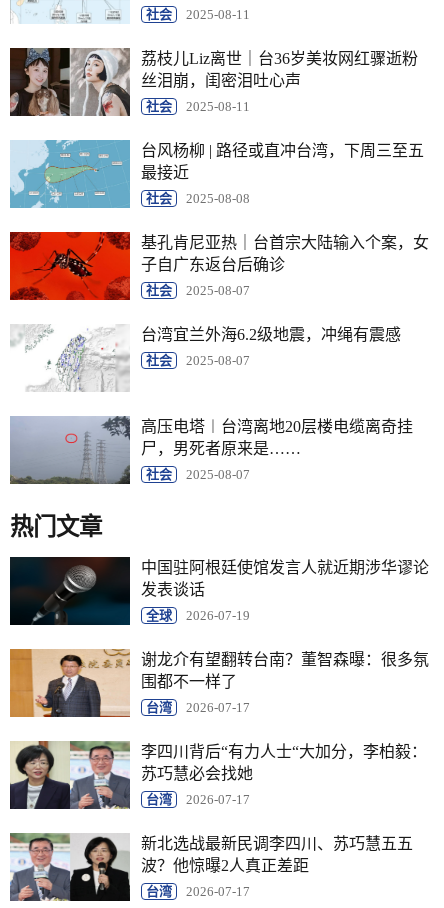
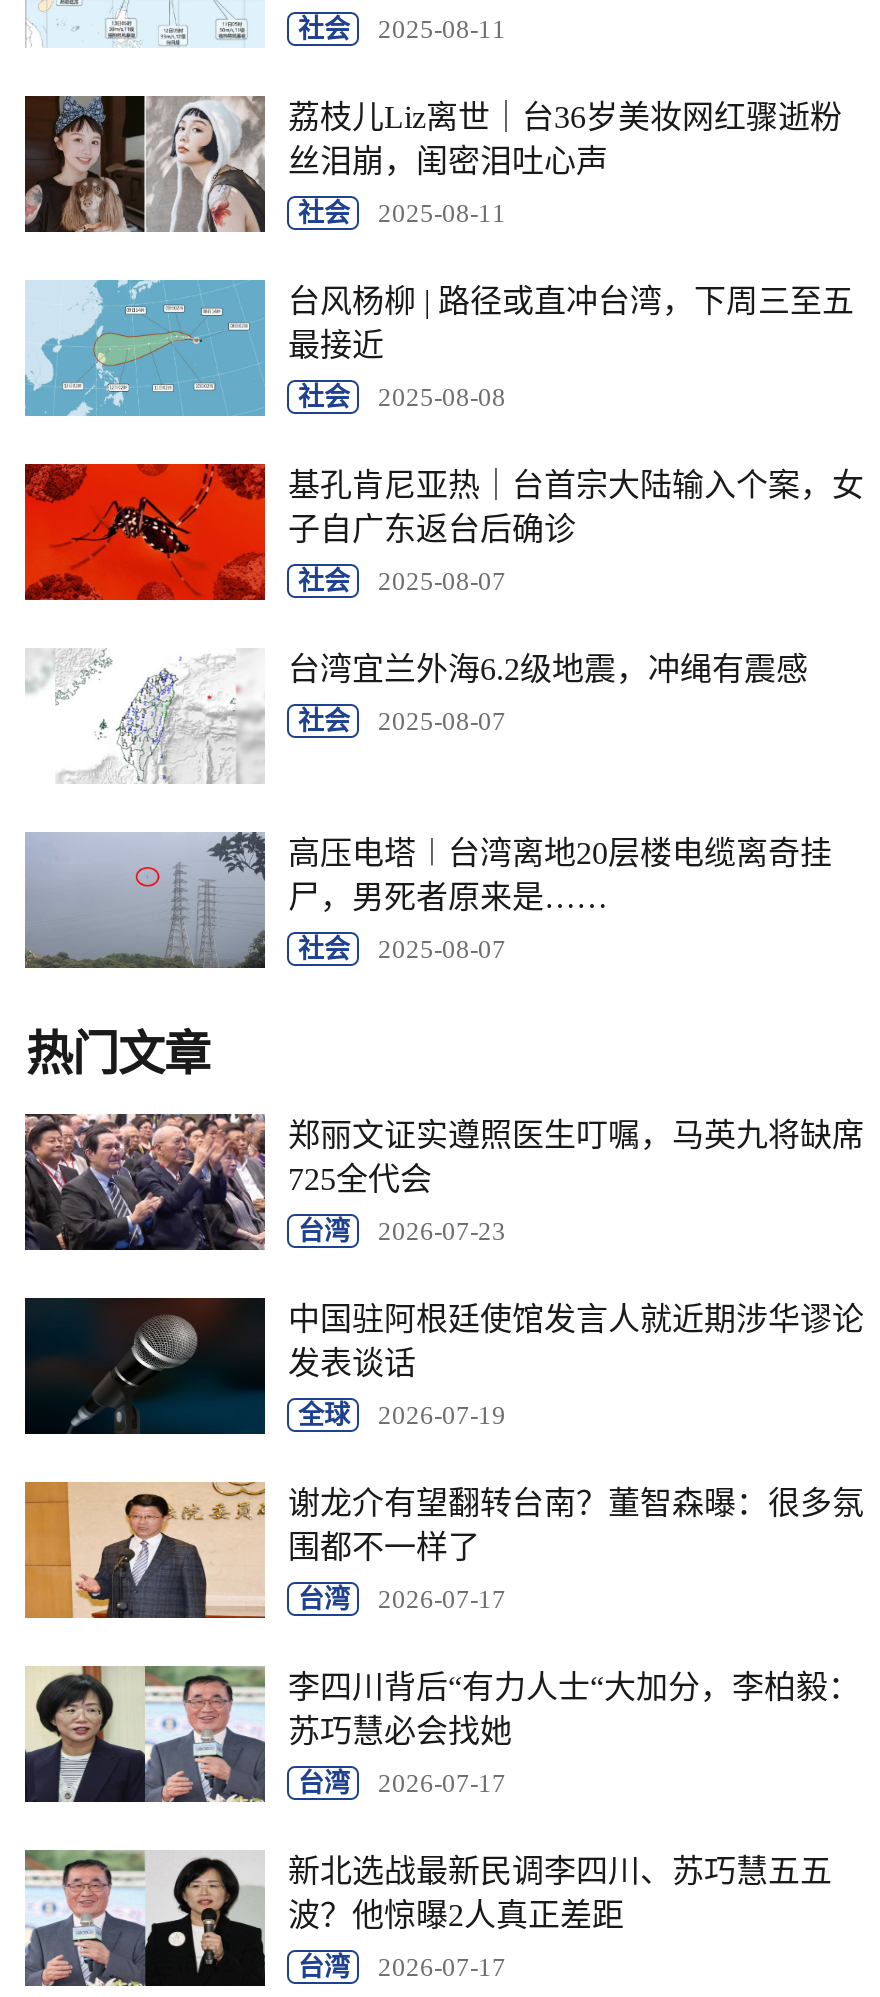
+ [image]
+ 郑丽文证实遵照医生叮嘱，马英九将缺席
+ 725全代会
+ 台湾
+ 2026-07-23
